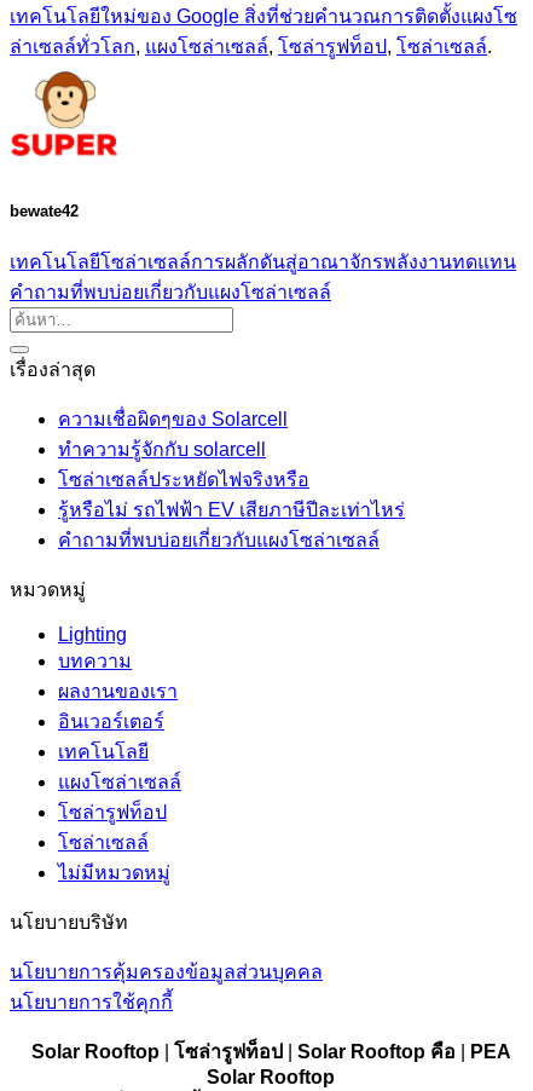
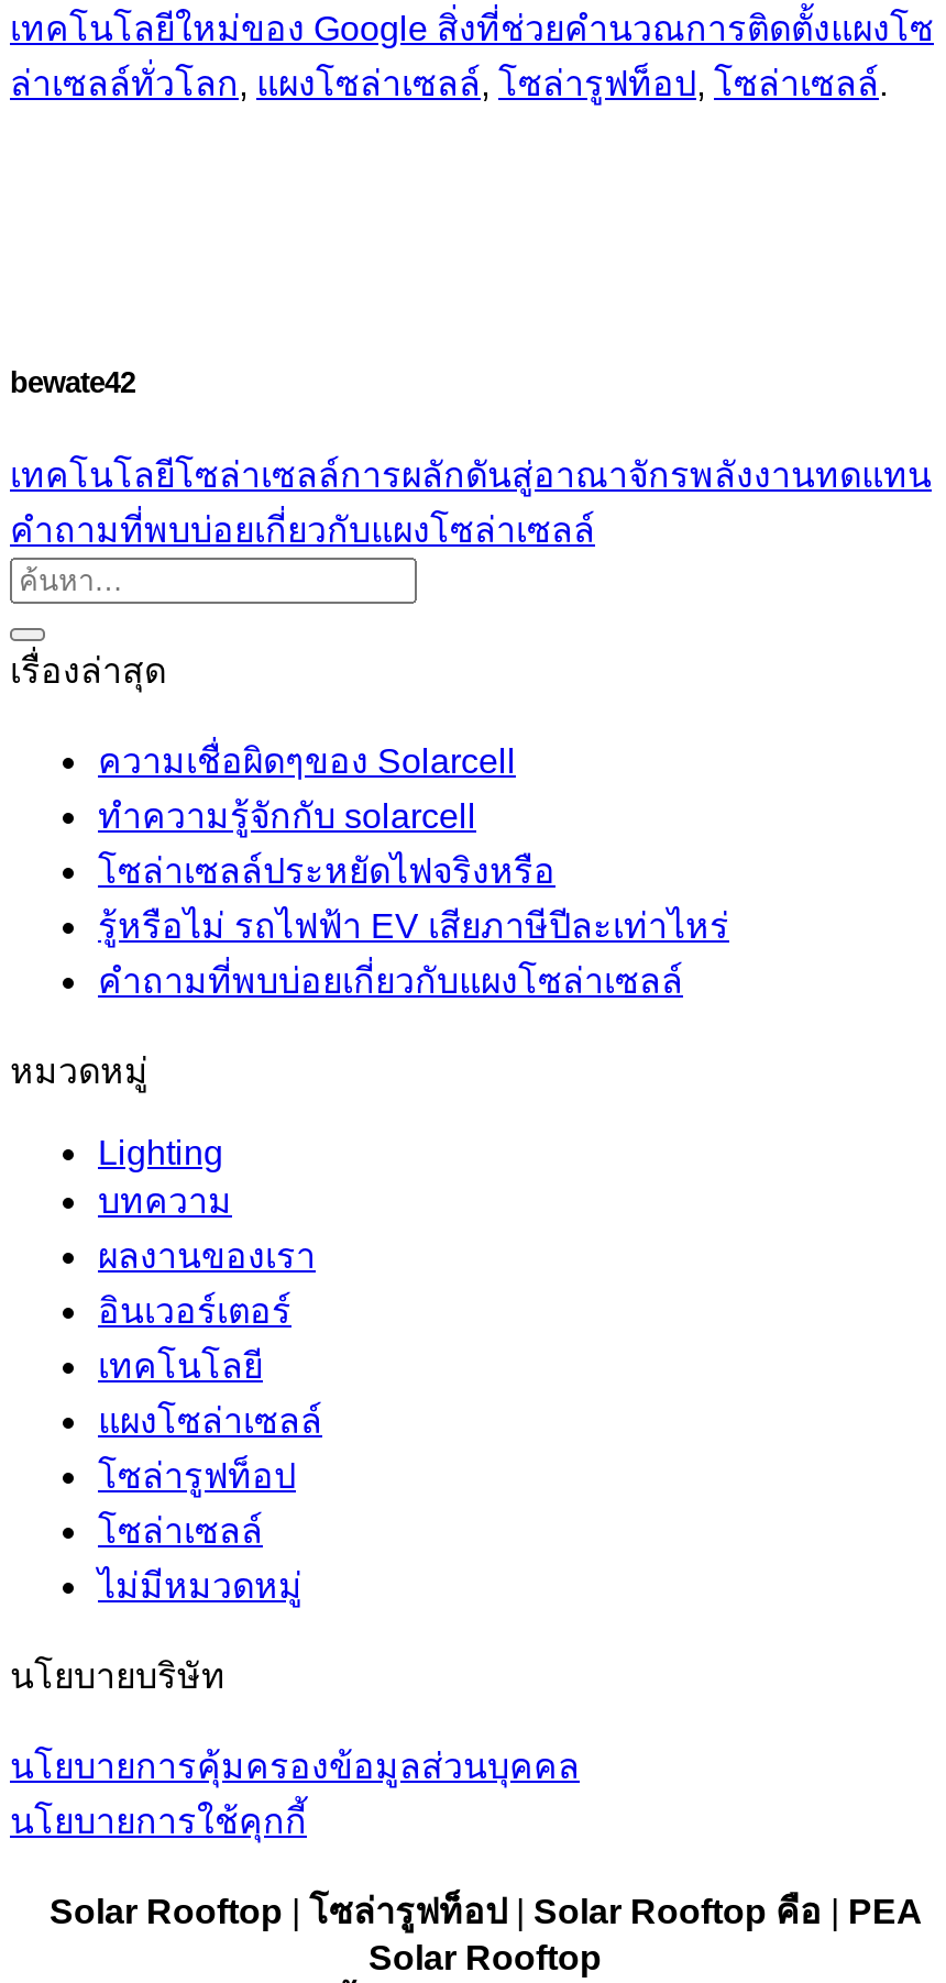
- [image]
